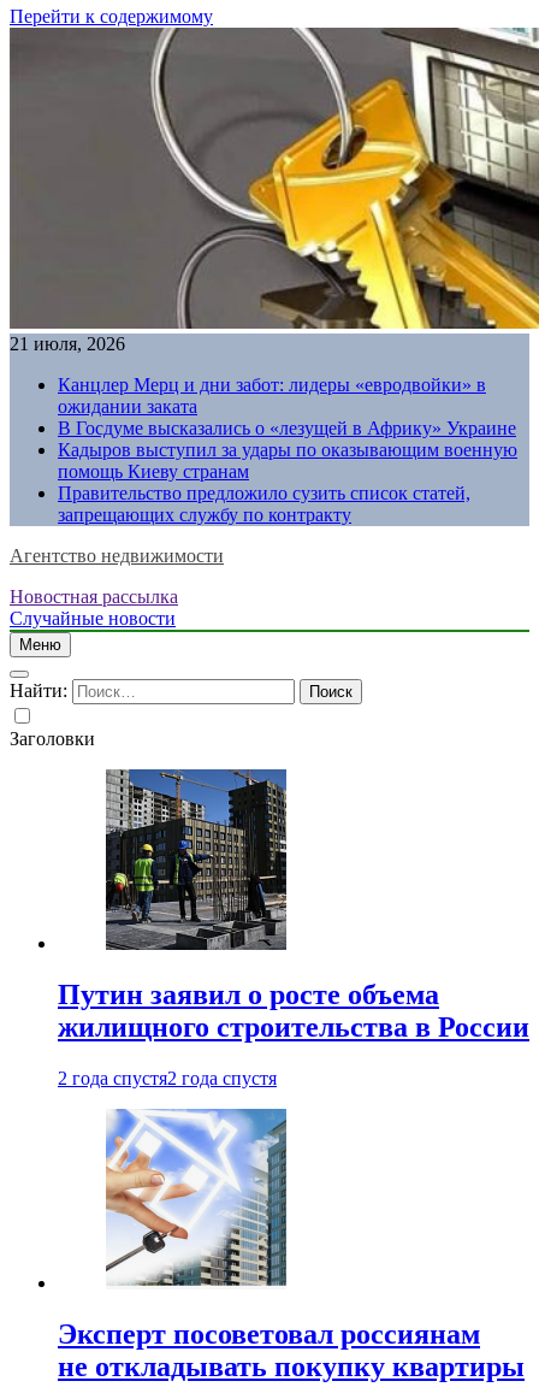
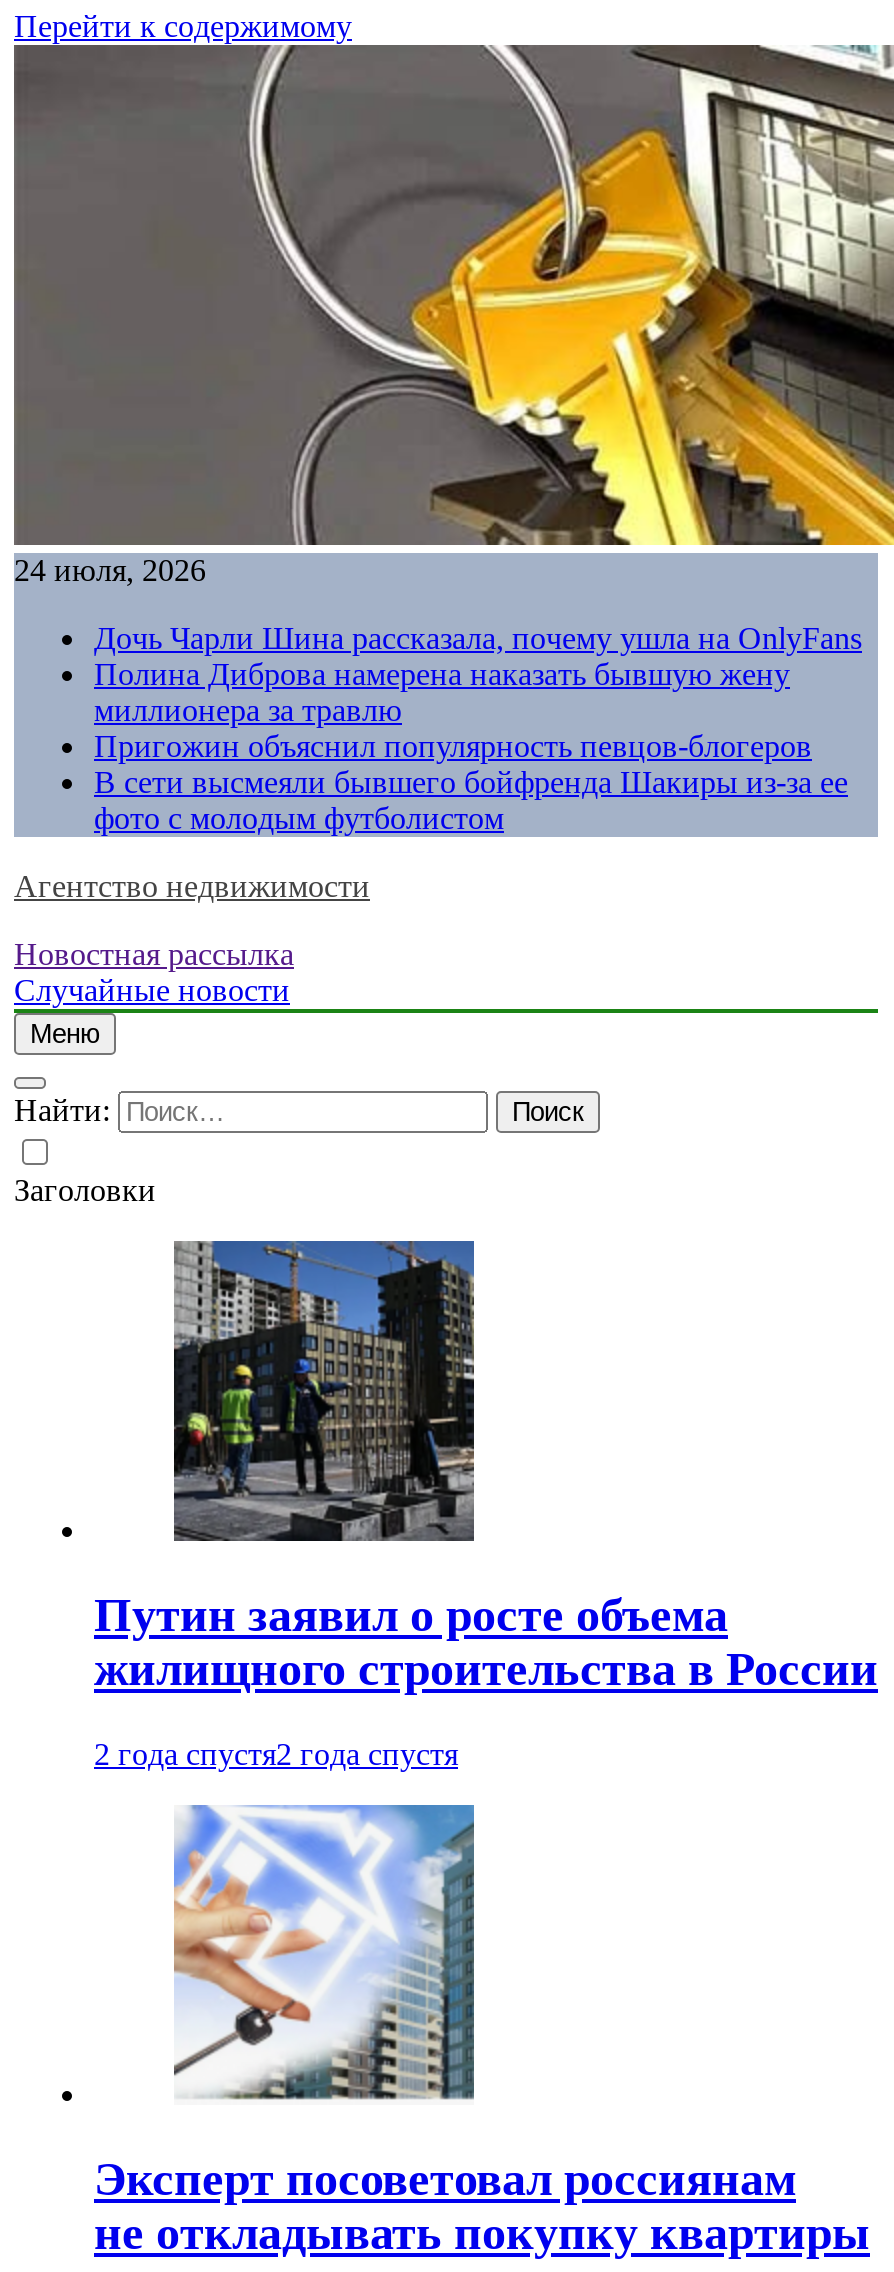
- 21 июля, 2026
+ 24 июля, 2026

- Канцлер Мерц и дни забот: лидеры «евродвойки» в
- ожидании заката
- В Госдуме высказались о «лезущей в Африку» Украине
- Кадыров выступил за удары по оказывающим военную
- помощь Киеву странам
- Правительство предложило сузить список статей,
- запрещающих службу по контракту
+ Дочь Чарли Шина рассказала, почему ушла на OnlyFans
+ Полина Диброва намерена наказать бывшую жену
+ миллионера за травлю
+ Пригожин объяснил популярность певцов-блогеров
+ В сети высмеяли бывшего бойфренда Шакиры из-за ее
+ фото с молодым футболистом
